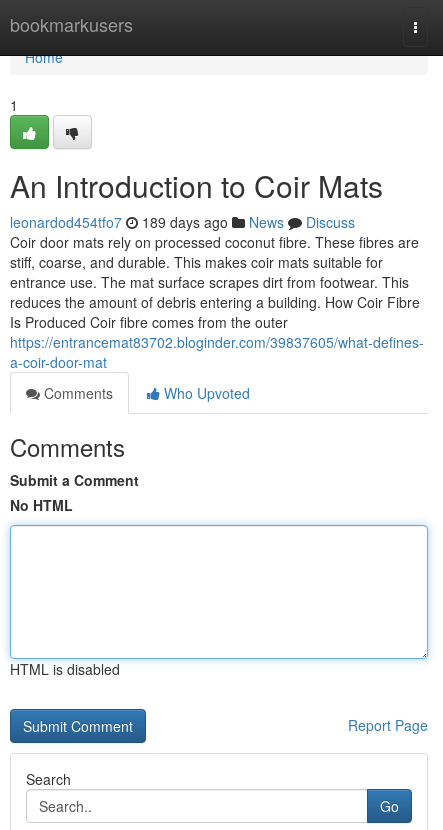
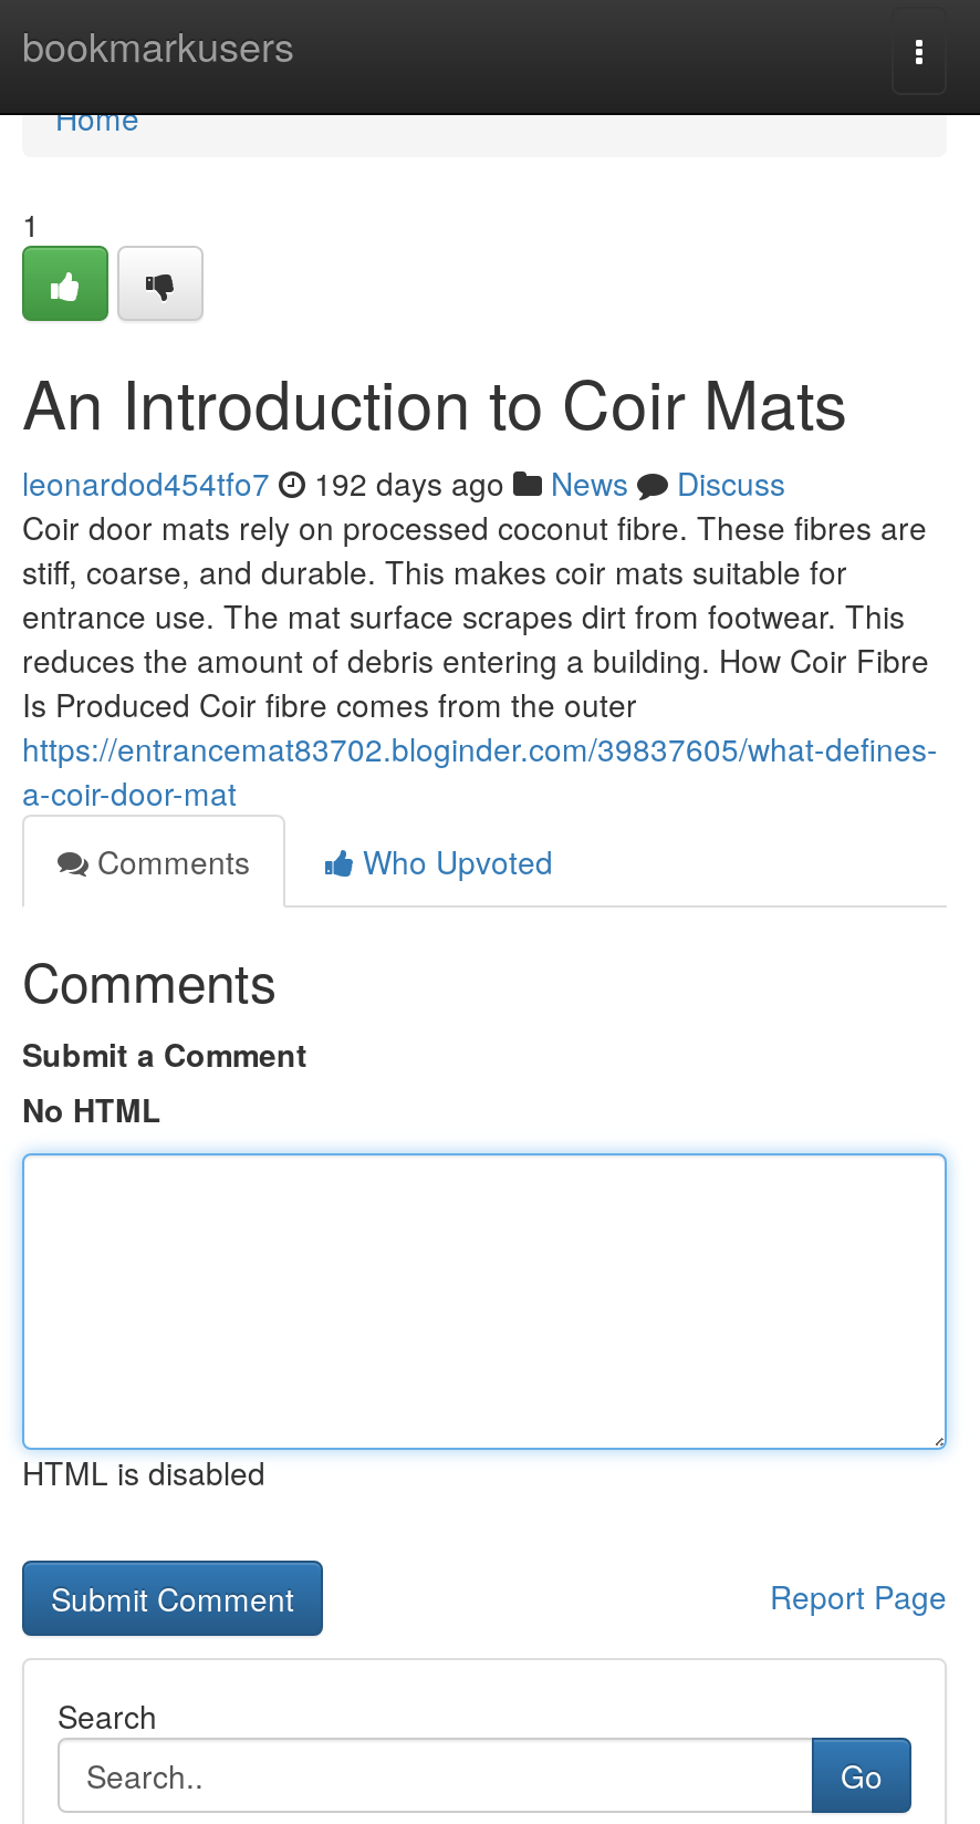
- leonardod454tfo7 189 days ago News Discuss
+ leonardod454tfo7 192 days ago News Discuss
